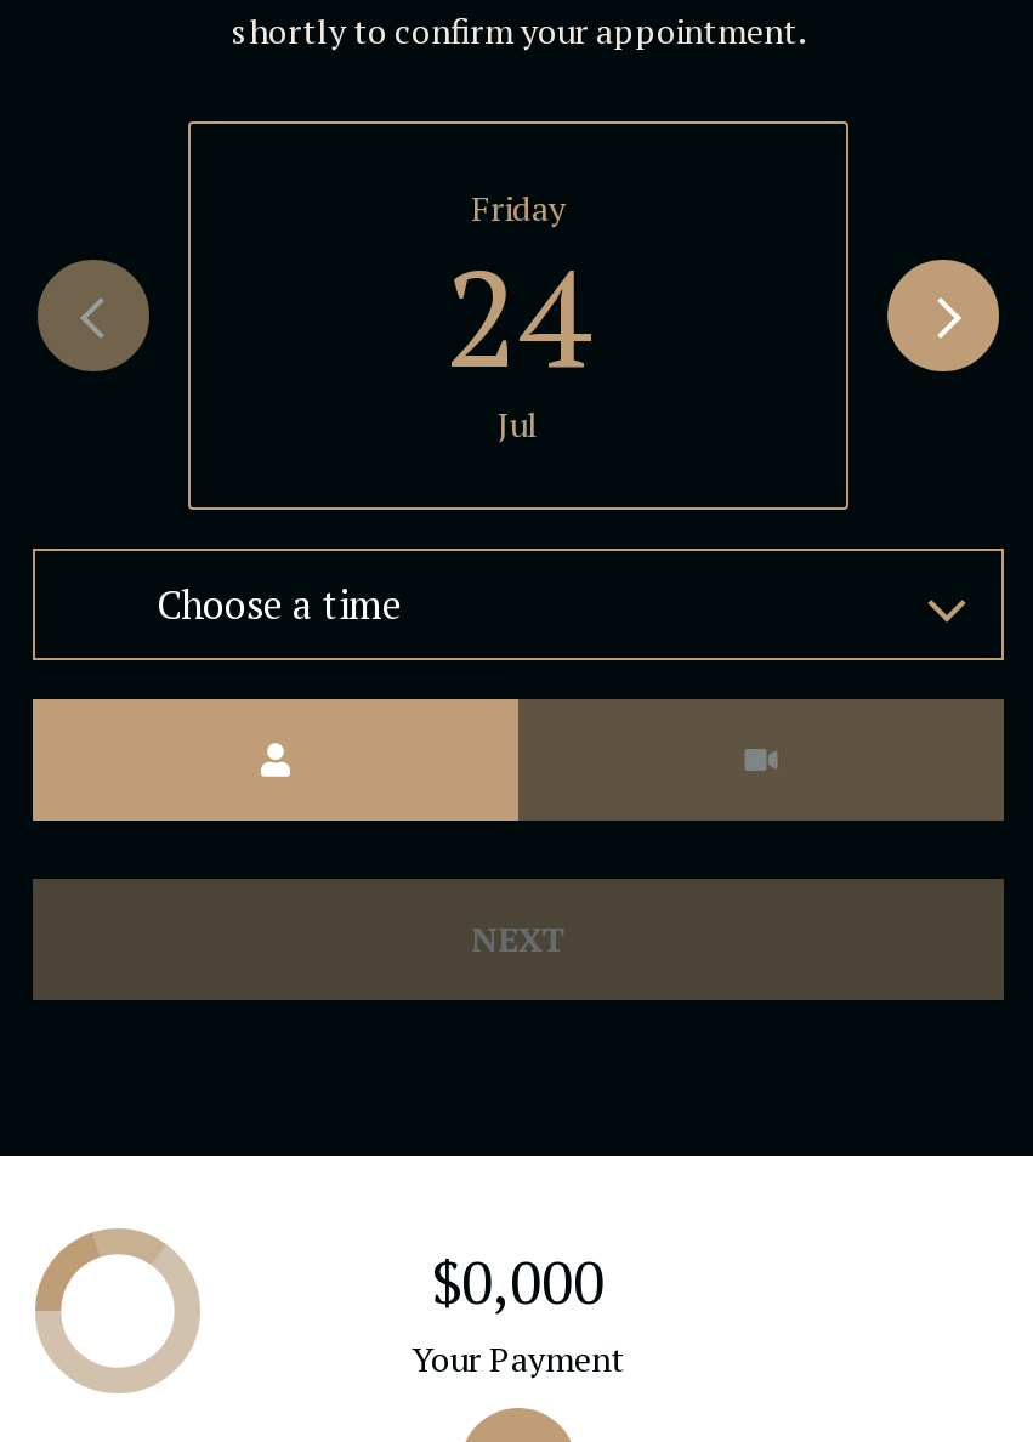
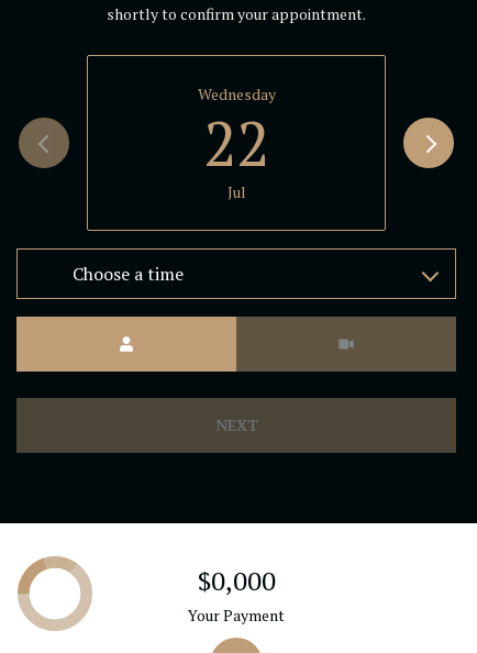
- Friday
- 24
+ Wednesday
+ 22
